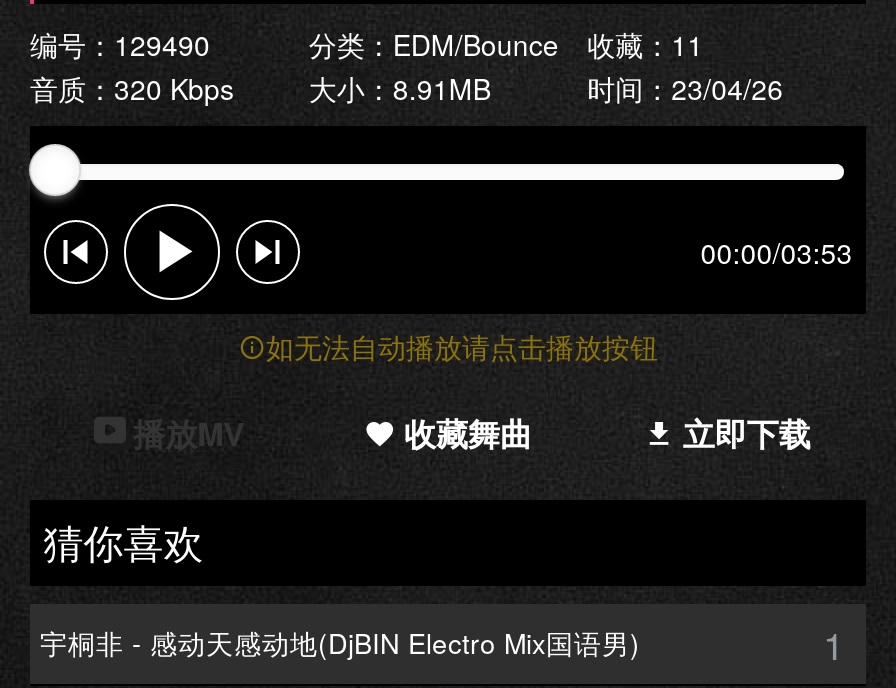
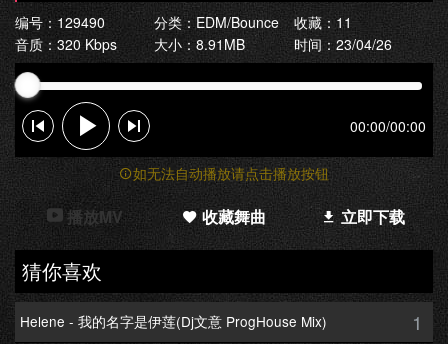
- 00:00/03:53
+ 00:00/00:00

- 宇桐非 - 感动天感动地(DjBIN Electro Mix国语男)
+ Helene - 我的名字是伊莲(Dj文意 ProgHouse Mix)
